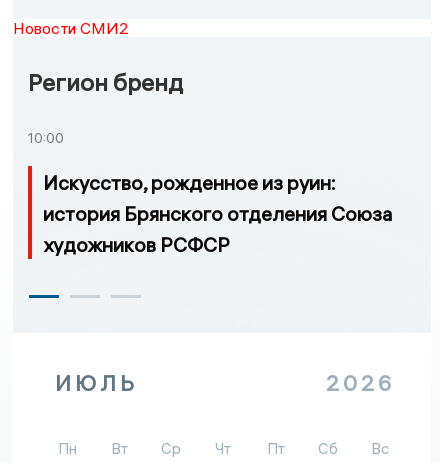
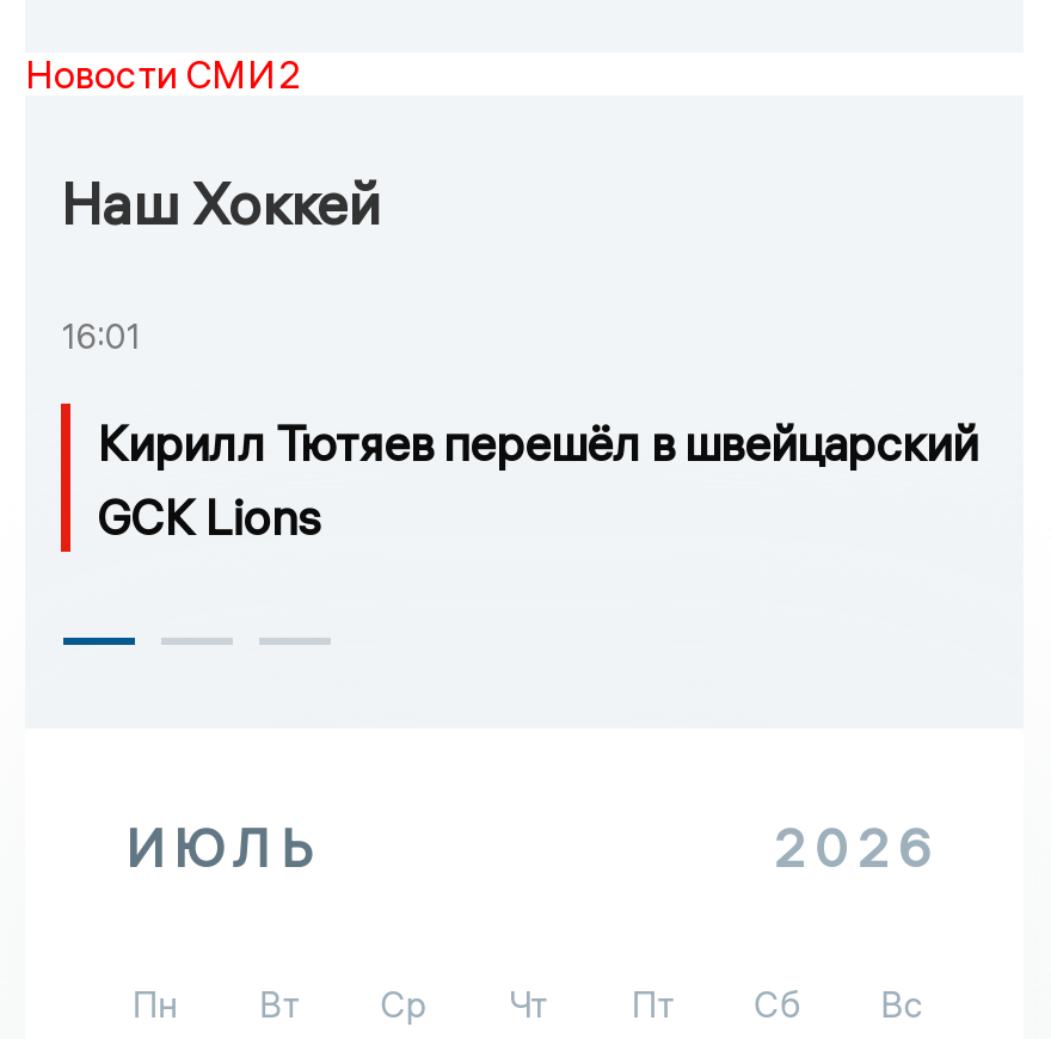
- Регион бренд
+ Наш Хоккей

- 10:00
+ 16:01

- Искусство, рожденное из руин:
- история Брянского отделения Союза
- художников РСФСР
+ Кирилл Тютяев перешёл в швейцарский
+ GCK Lions
